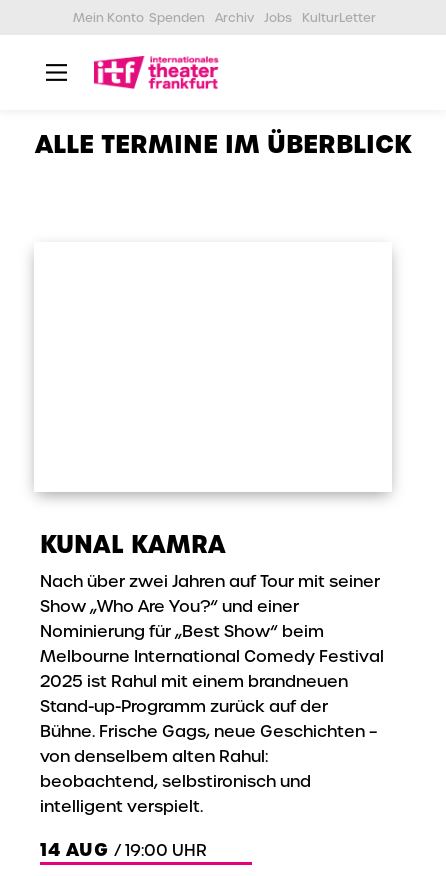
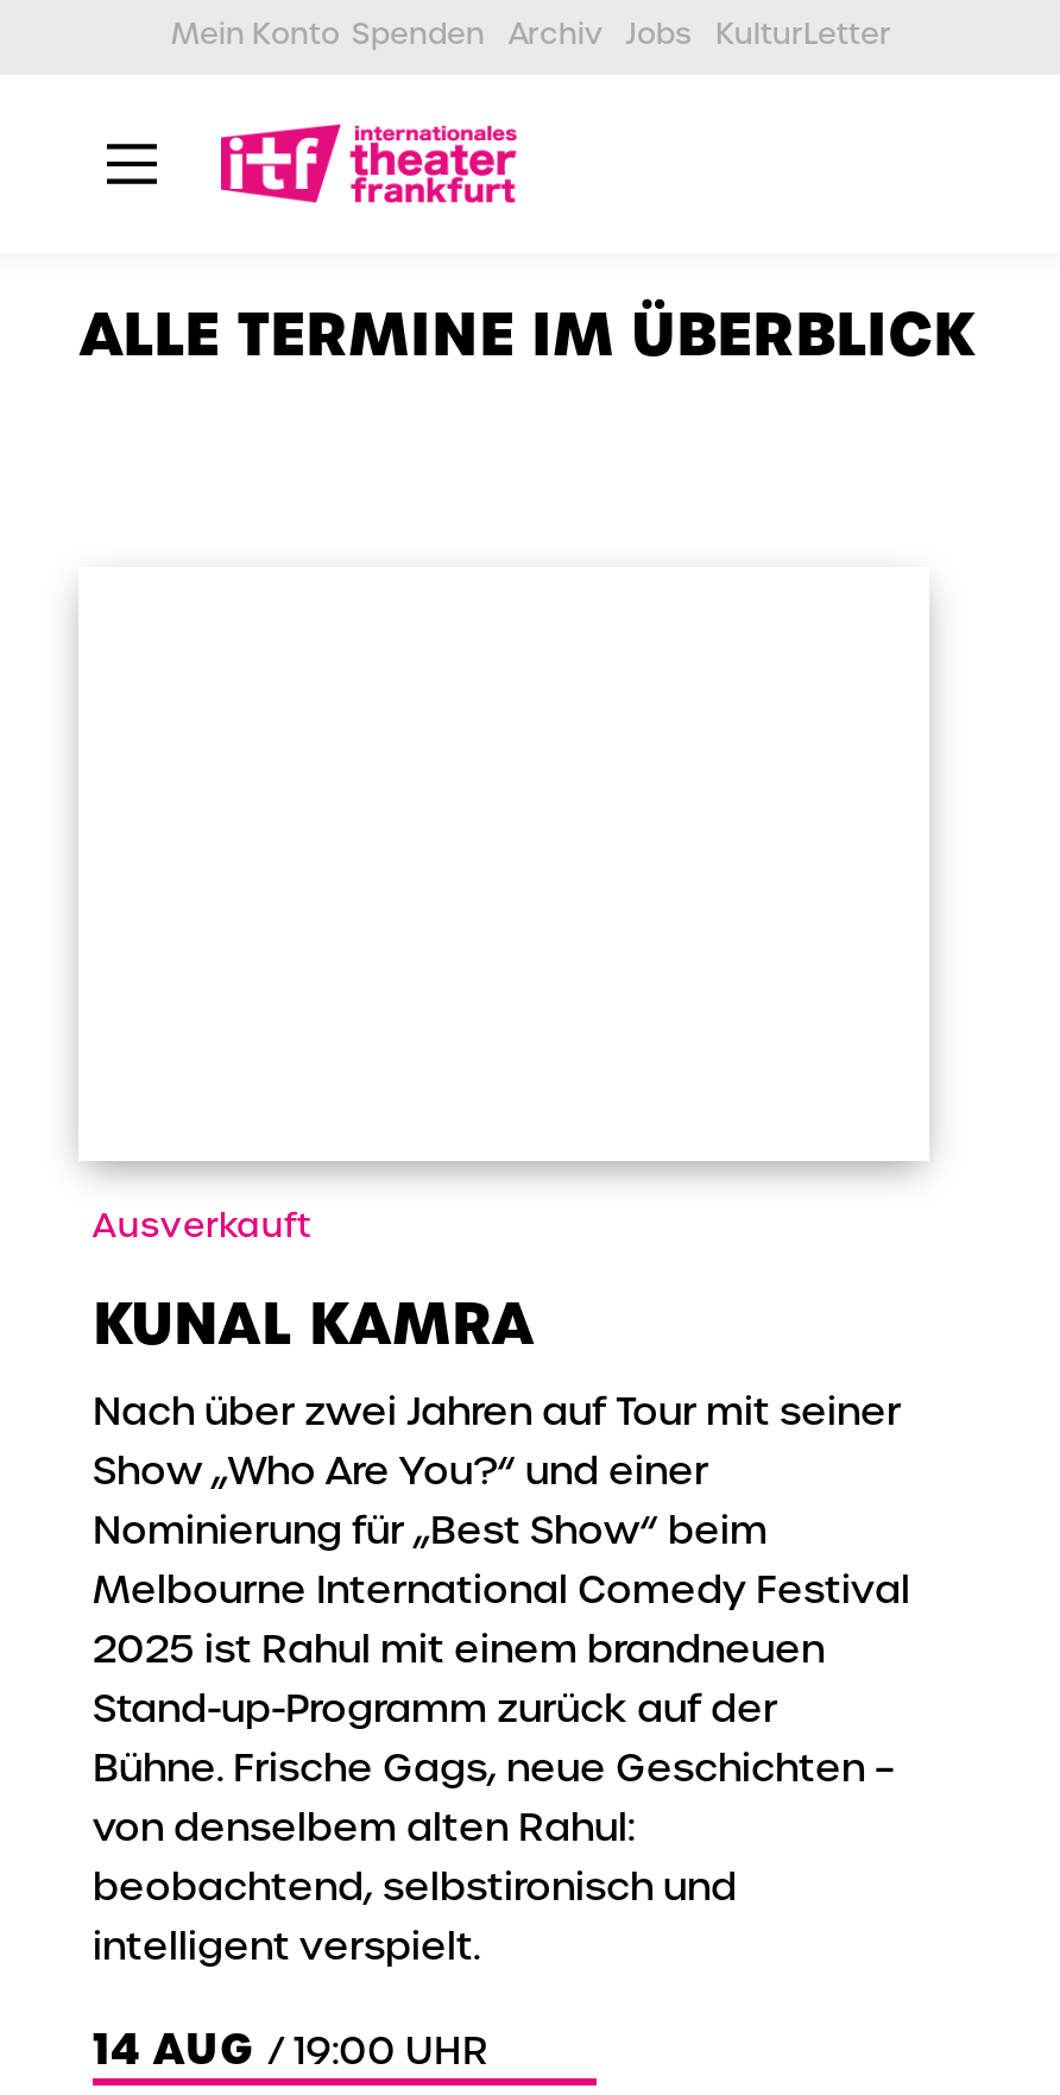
+ Ausverkauft
